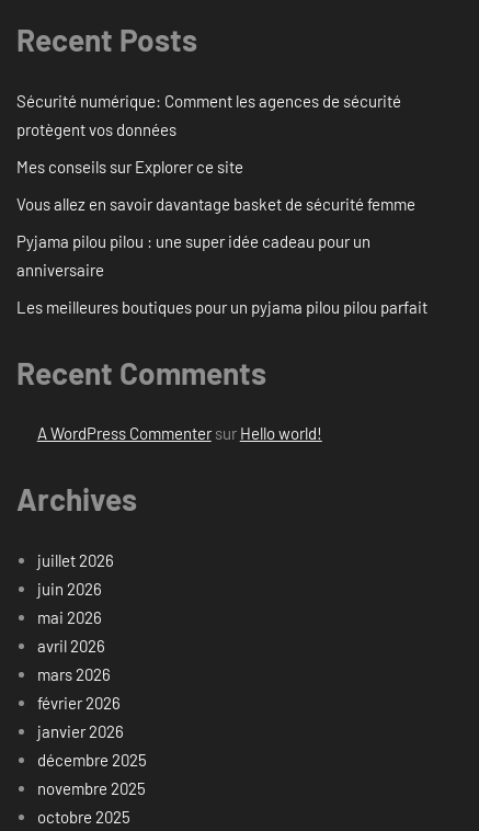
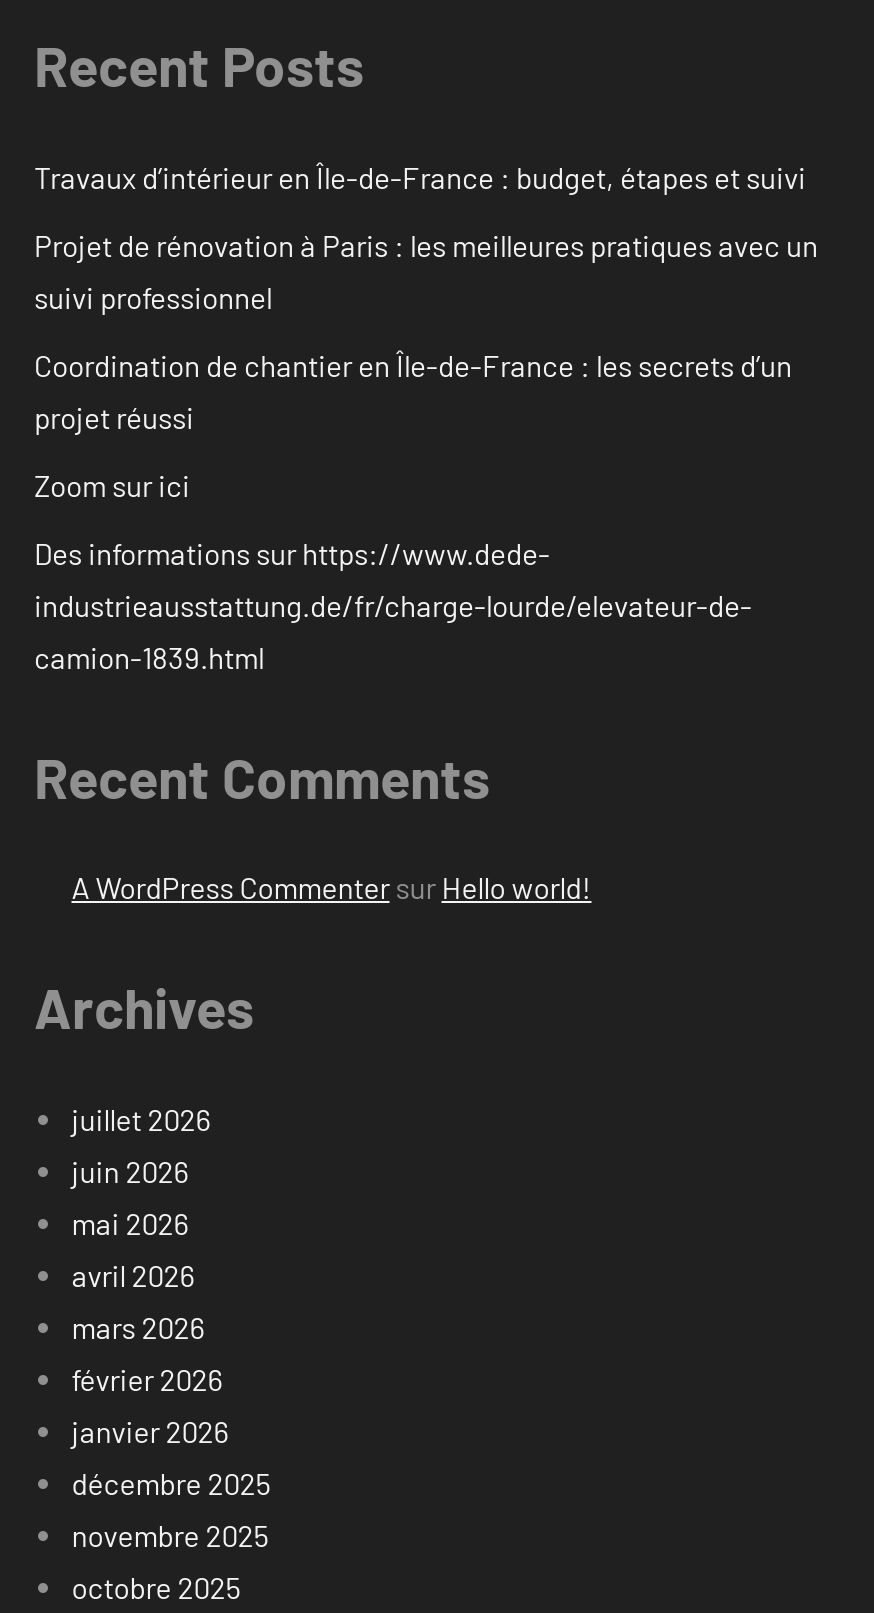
- Sécurité numérique: Comment les agences de sécurité
- protègent vos données
+ Travaux d’intérieur en Île-de-France : budget, étapes et suivi

- Mes conseils sur Explorer ce site
+ Projet de rénovation à Paris : les meilleures pratiques avec un
+ suivi professionnel

- Vous allez en savoir davantage basket de sécurité femme
+ Coordination de chantier en Île-de-France : les secrets d’un
+ projet réussi

- Pyjama pilou pilou : une super idée cadeau pour un
- anniversaire
+ Zoom sur ici

- Les meilleures boutiques pour un pyjama pilou pilou parfait
+ Des informations sur https://www.dede-
+ industrieausstattung.de/fr/charge-lourde/elevateur-de-
+ camion-1839.html
